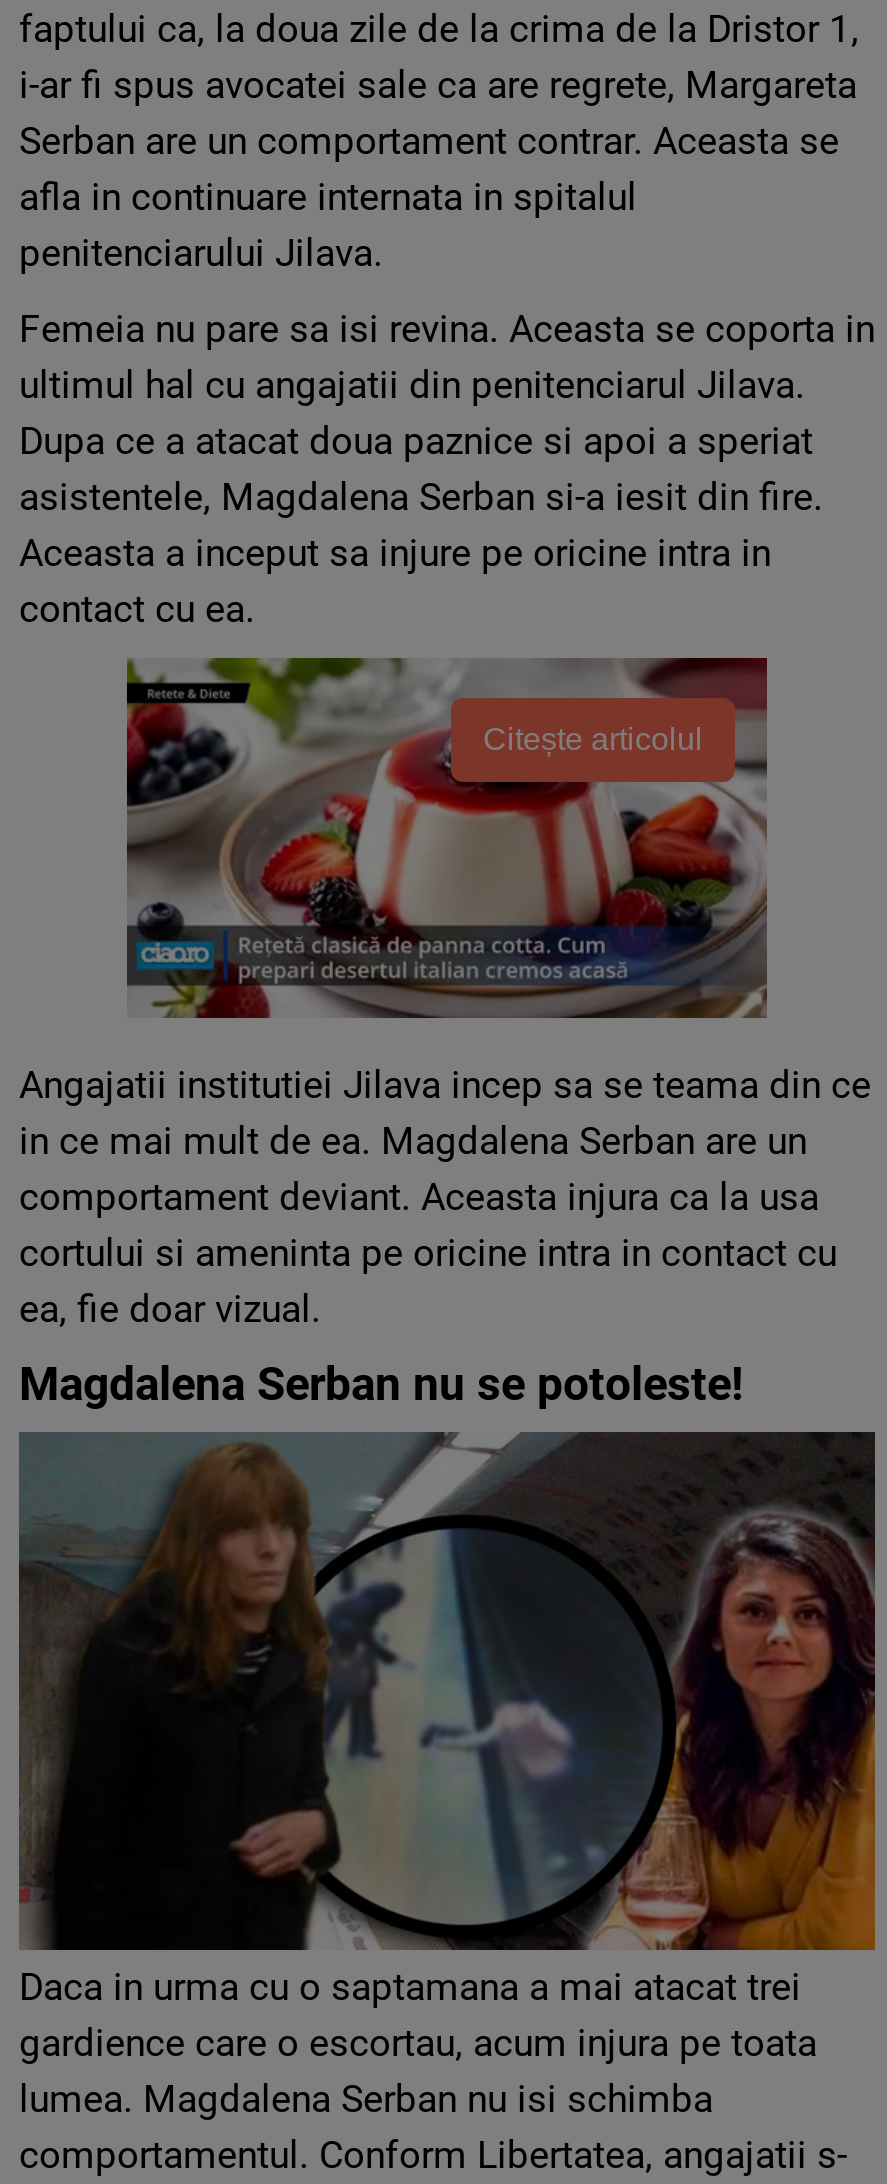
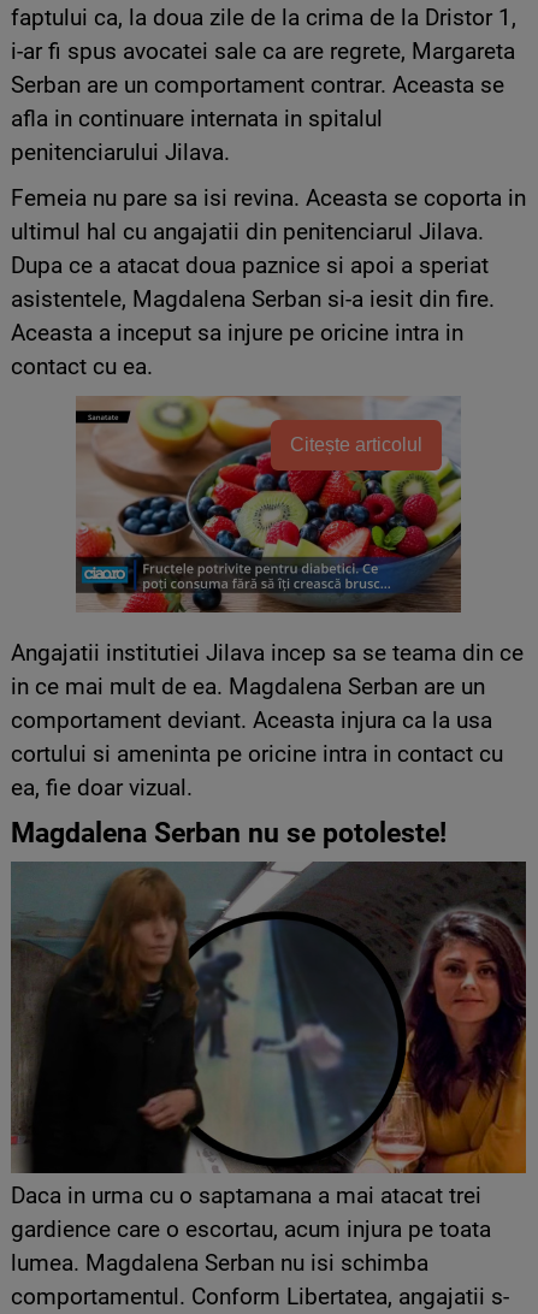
- [image]
+ [image]
